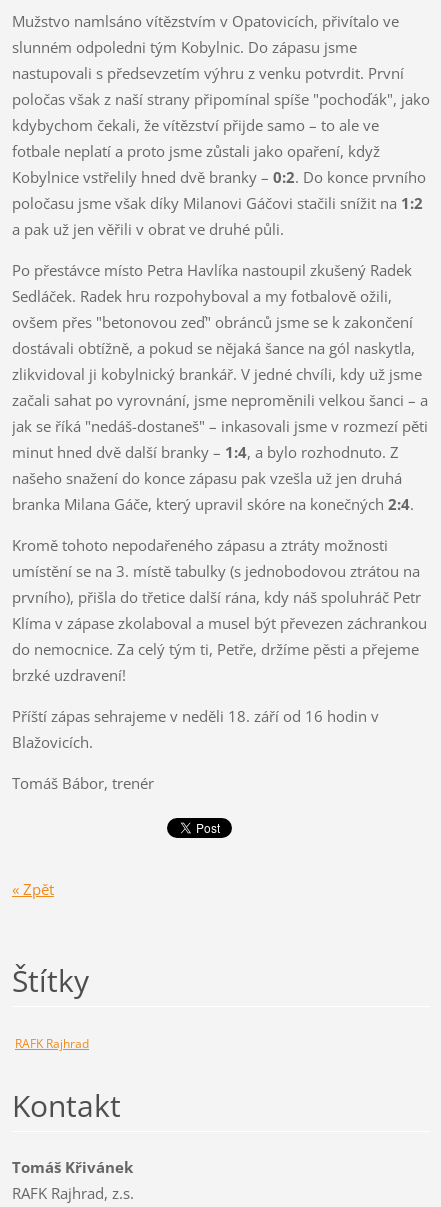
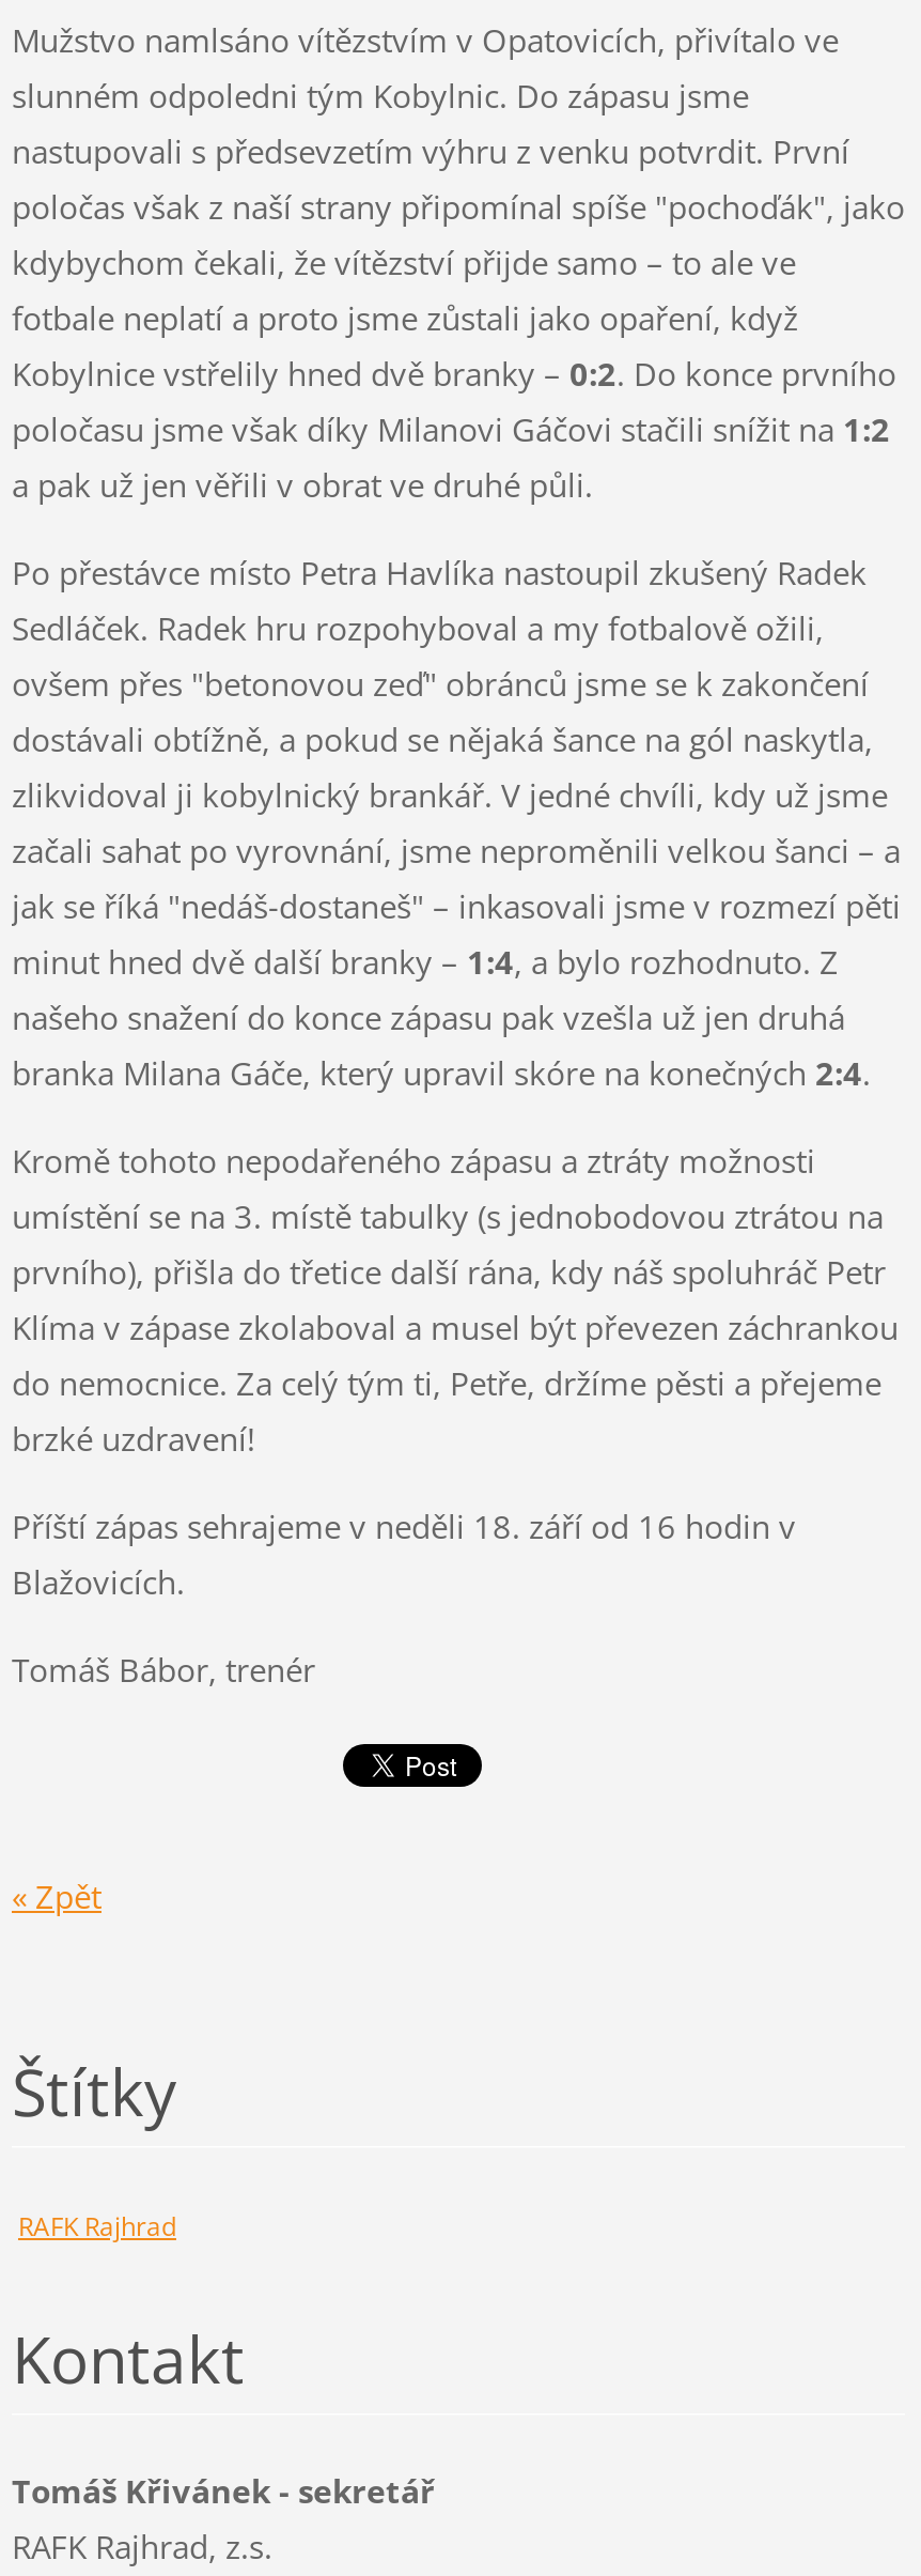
- Tomáš Křivánek
+ Tomáš Křivánek - sekretář
